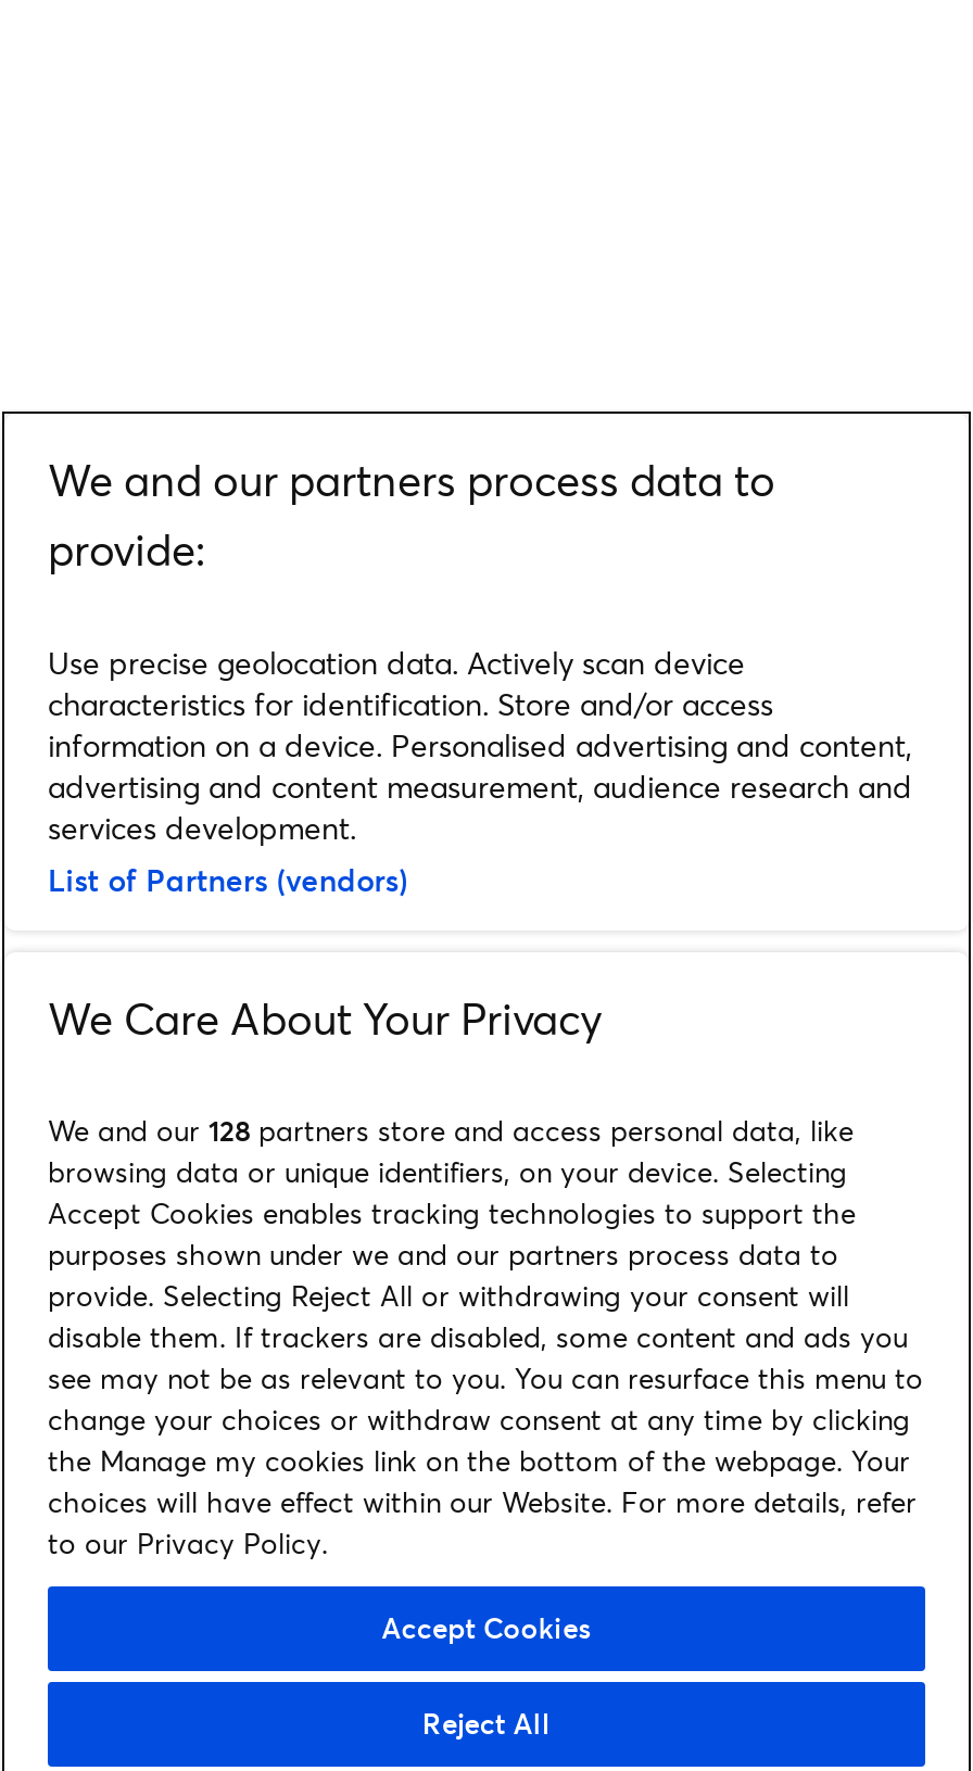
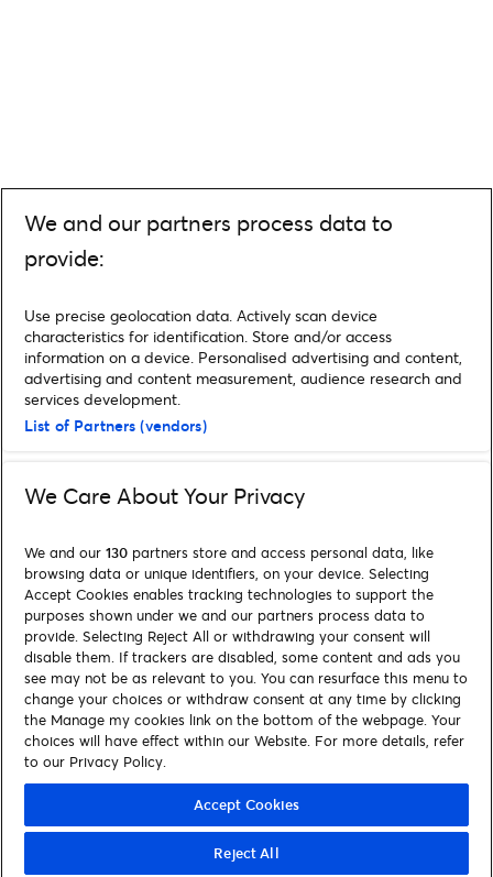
- We and our 128 partners store and access personal data, like
+ We and our 130 partners store and access personal data, like
